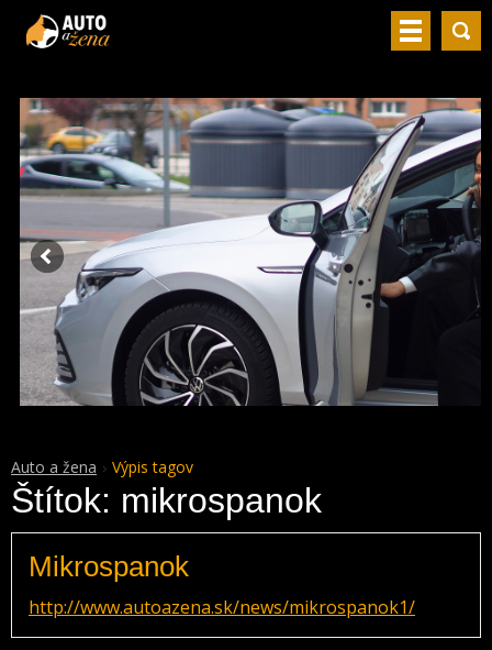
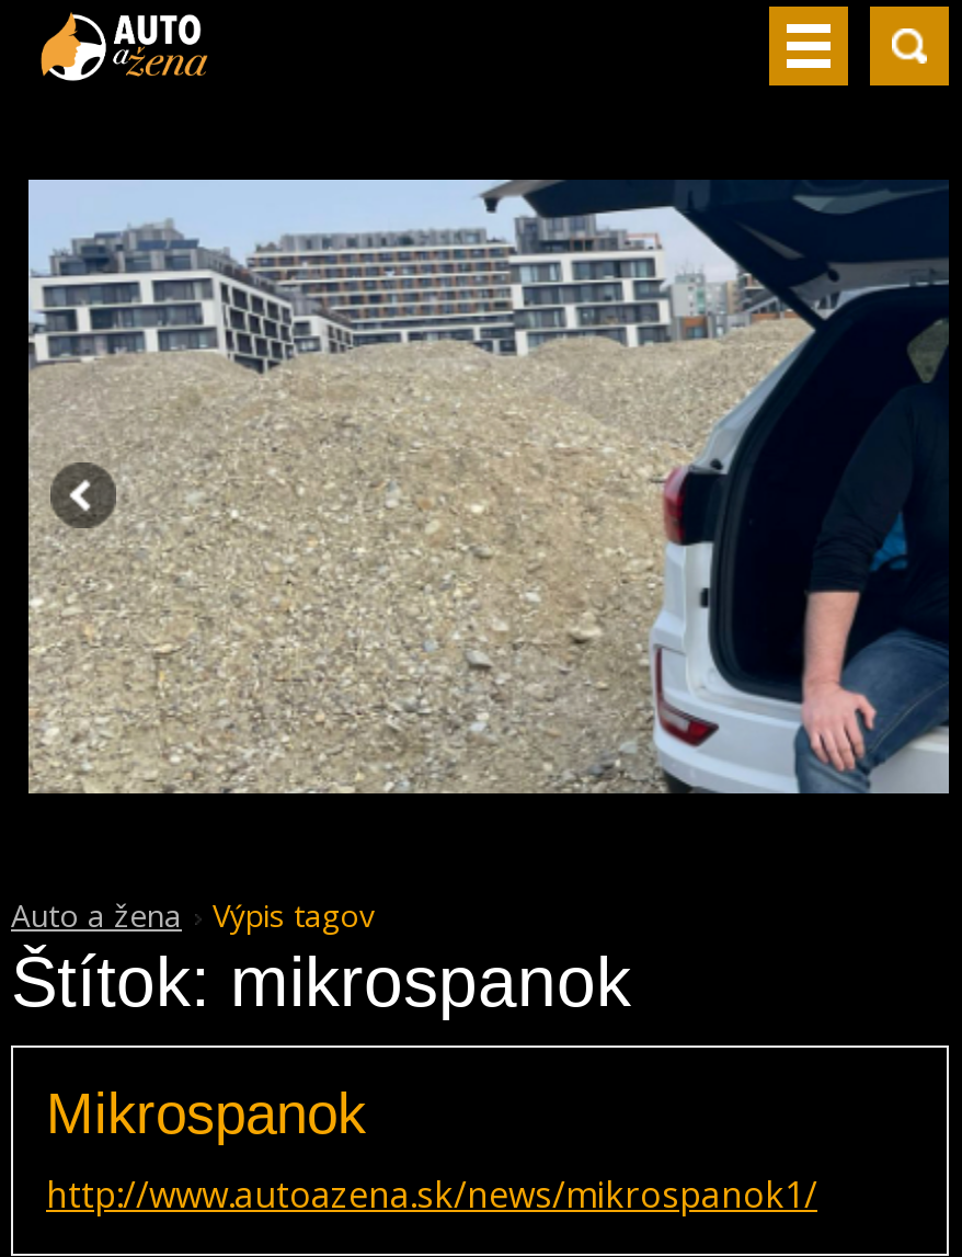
- [image]
+ [image]
